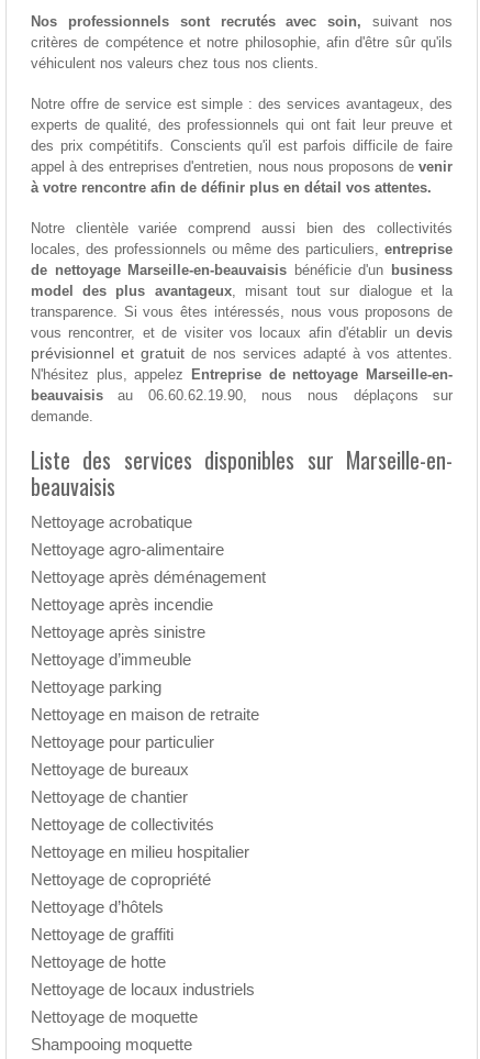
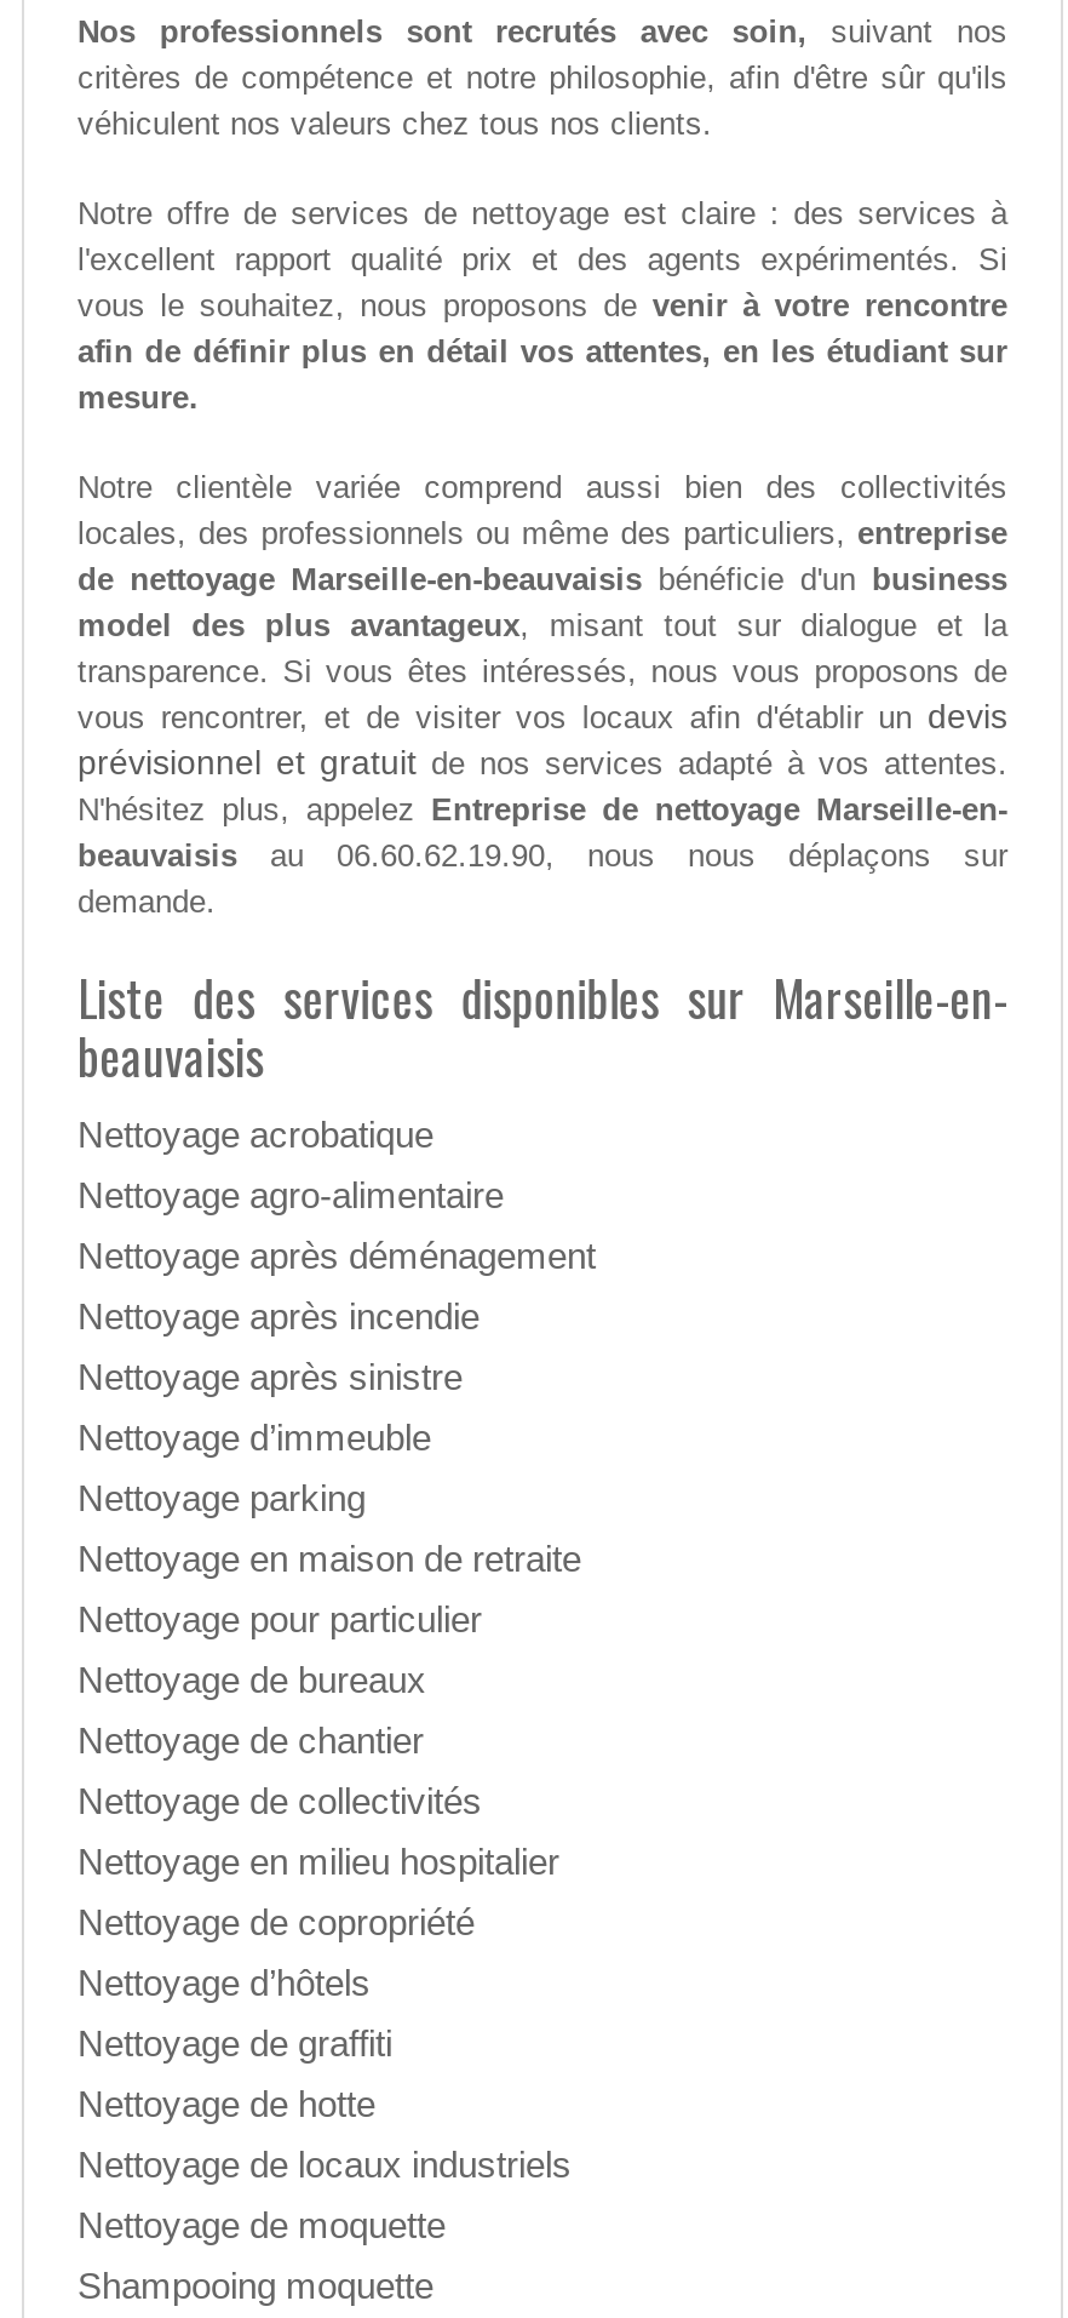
- Notre offre de service est simple : des services avantageux, des
- experts de qualité, des professionnels qui ont fait leur preuve et
- des prix compétitifs. Conscients qu'il est parfois difficile de faire
- appel à des entreprises d'entretien, nous nous proposons de venir
- à votre rencontre afin de définir plus en détail vos attentes.
+ Notre offre de services de nettoyage est claire : des services à
+ l'excellent rapport qualité prix et des agents expérimentés. Si
+ vous le souhaitez, nous proposons de venir à votre rencontre
+ afin de définir plus en détail vos attentes, en les étudiant sur
+ mesure.
